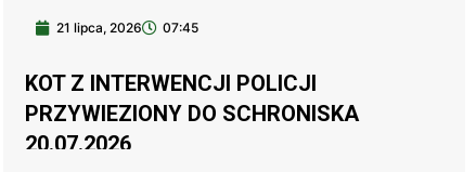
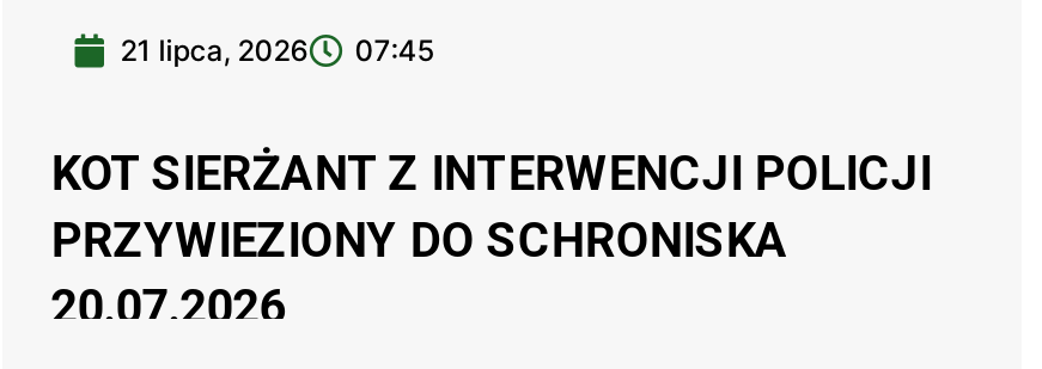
- KOT Z INTERWENCJI POLICJI
+ KOT SIERŻANT Z INTERWENCJI POLICJI
